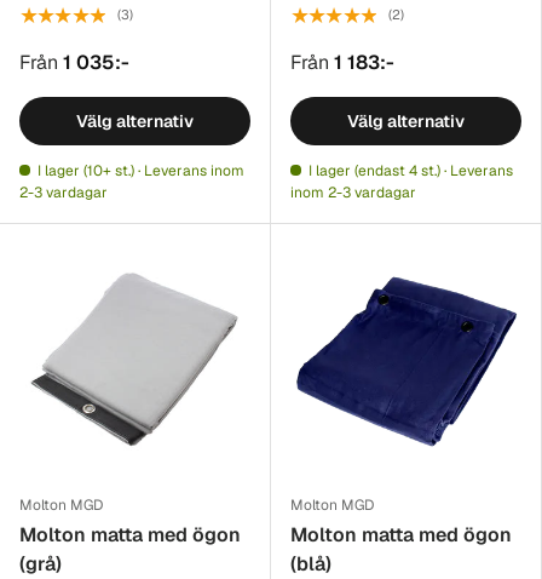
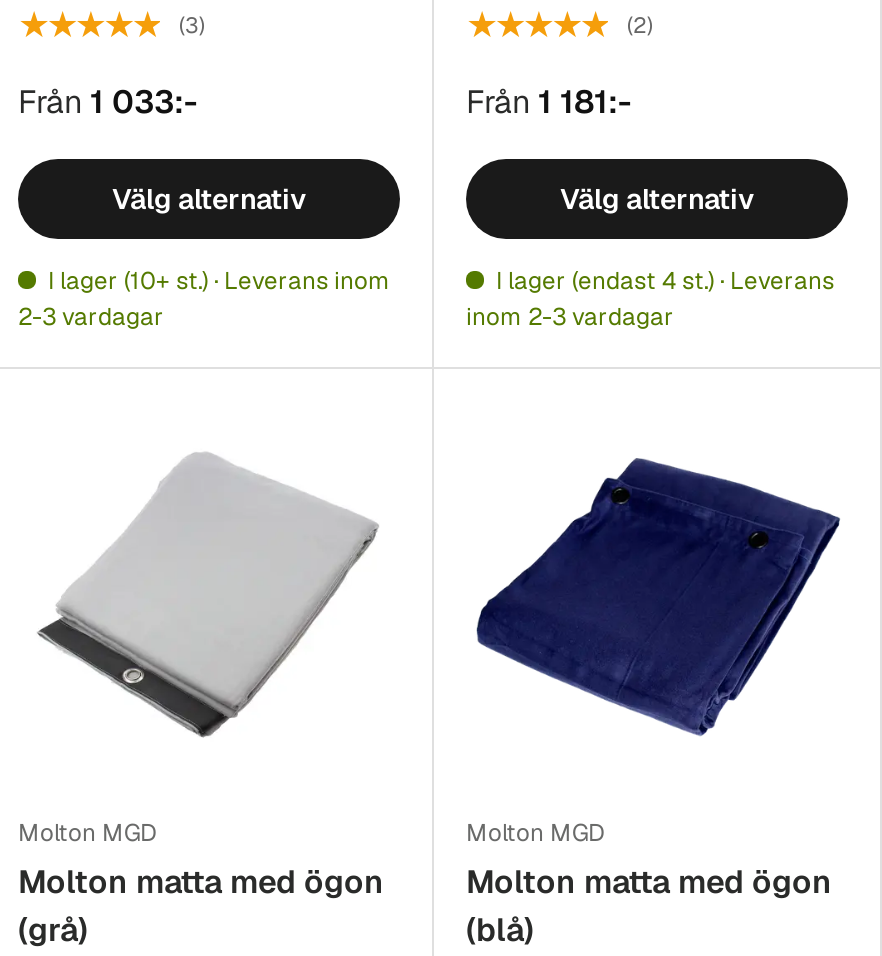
- Från 1 035:-
+ Från 1 033:-

- Från 1 183:-
+ Från 1 181:-
